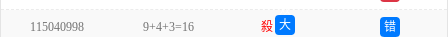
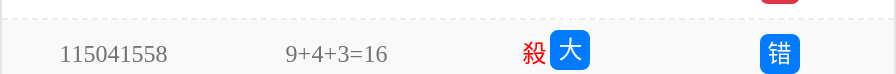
- 115040998
+ 115041558
